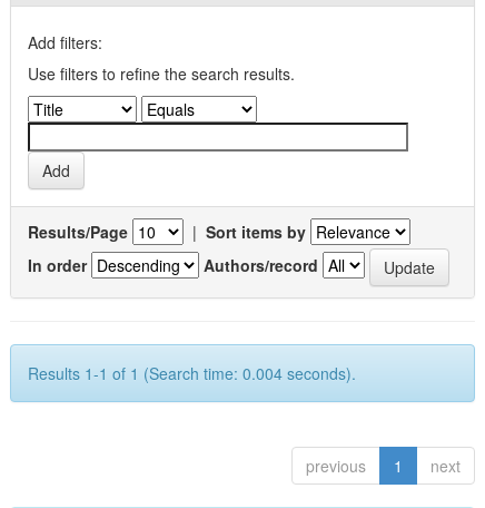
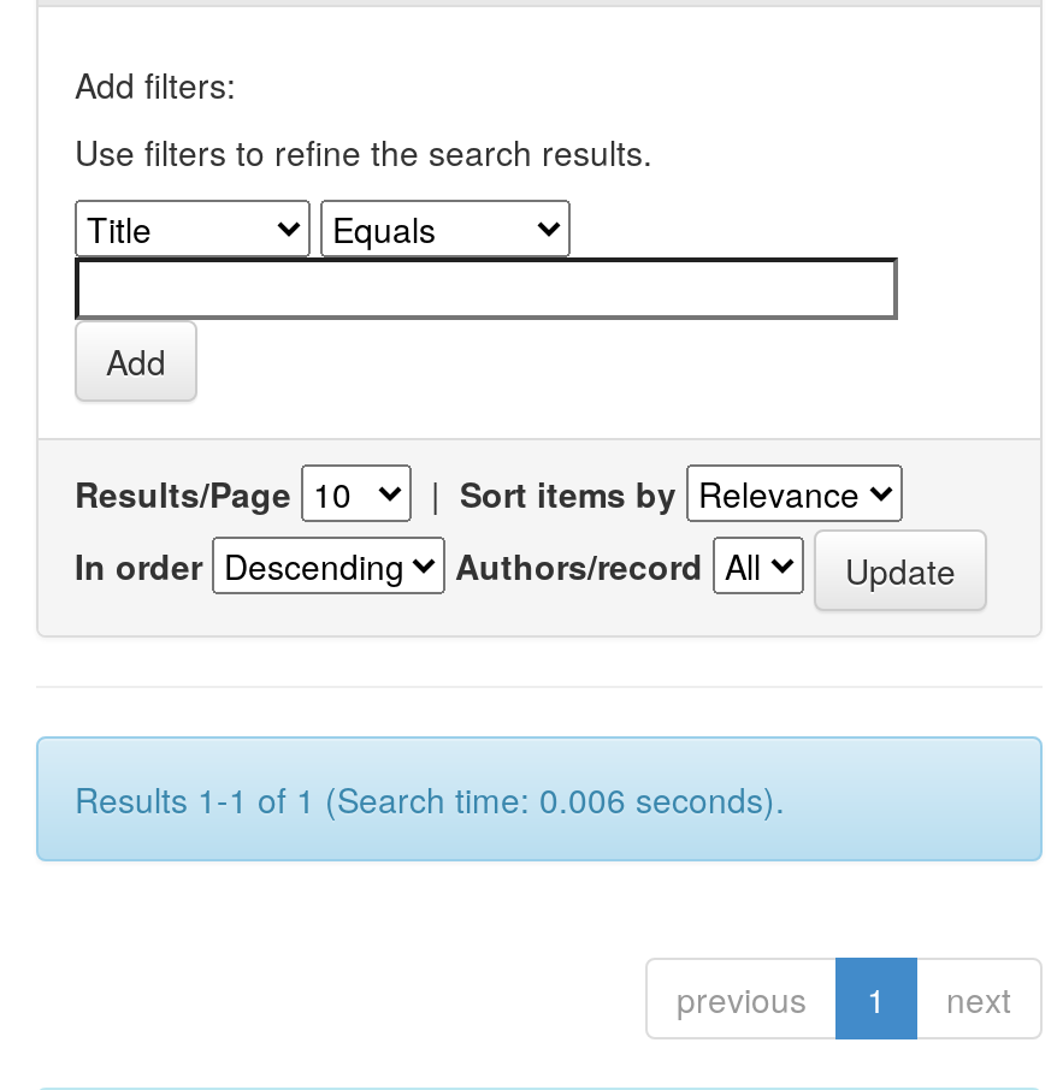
- Results 1-1 of 1 (Search time: 0.004 seconds).
+ Results 1-1 of 1 (Search time: 0.006 seconds).
